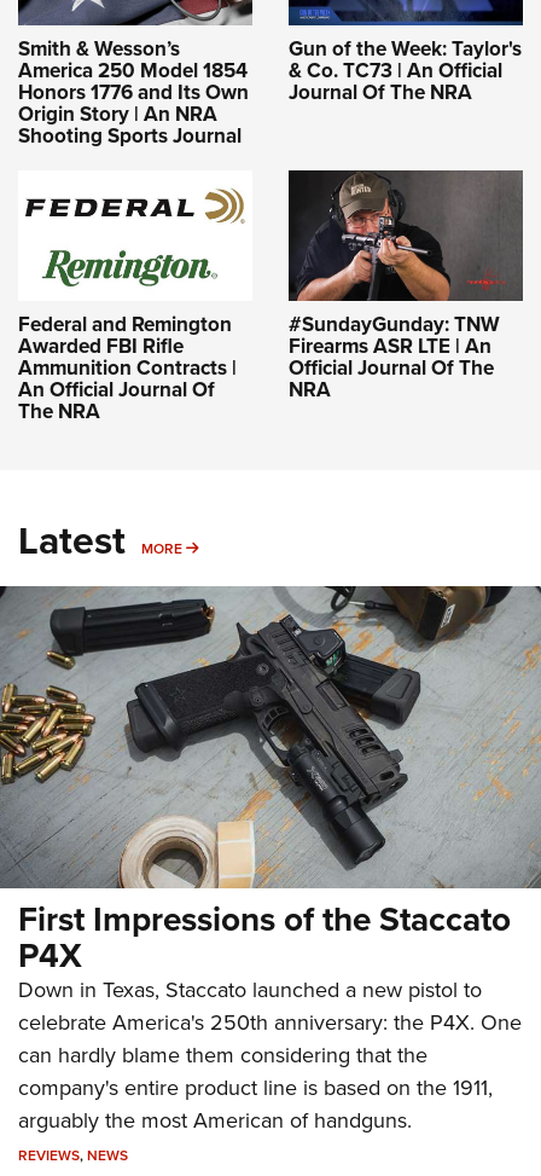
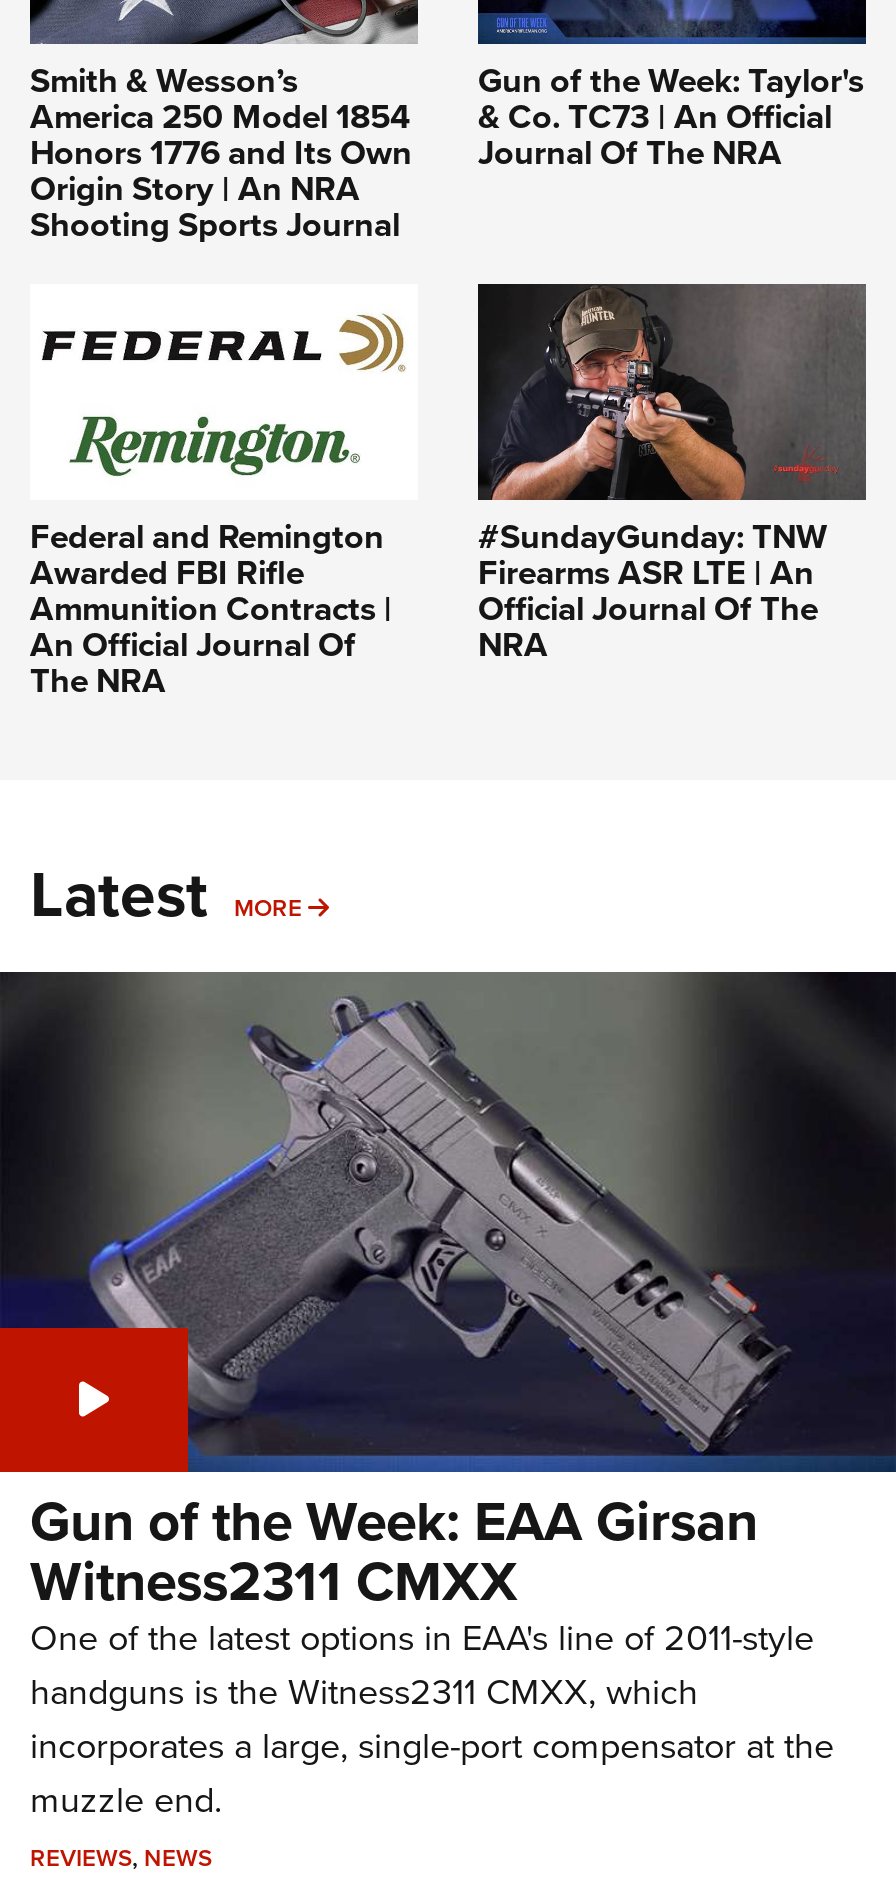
- [image]
- First Impressions of the Staccato
- P4X
- Down in Texas, Staccato launched a new pistol to
- celebrate America's 250th anniversary: the P4X. One
- can hardly blame them considering that the
- company's entire product line is based on the 1911,
- arguably the most American of handguns.
+ [image]
+ Gun of the Week: EAA Girsan
+ Witness2311 CMXX
+ One of the latest options in EAA's line of 2011-style
+ handguns is the Witness2311 CMXX, which
+ incorporates a large, single-port compensator at the
+ muzzle end.
